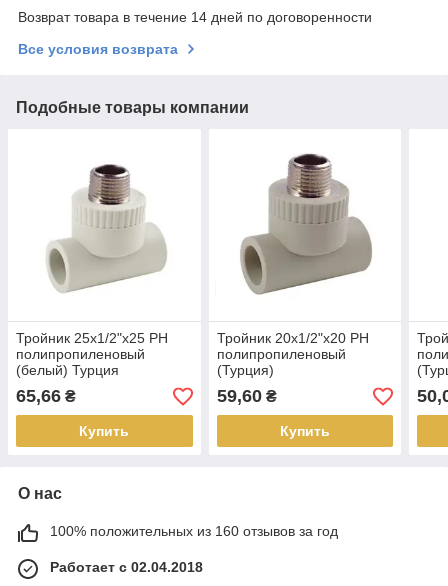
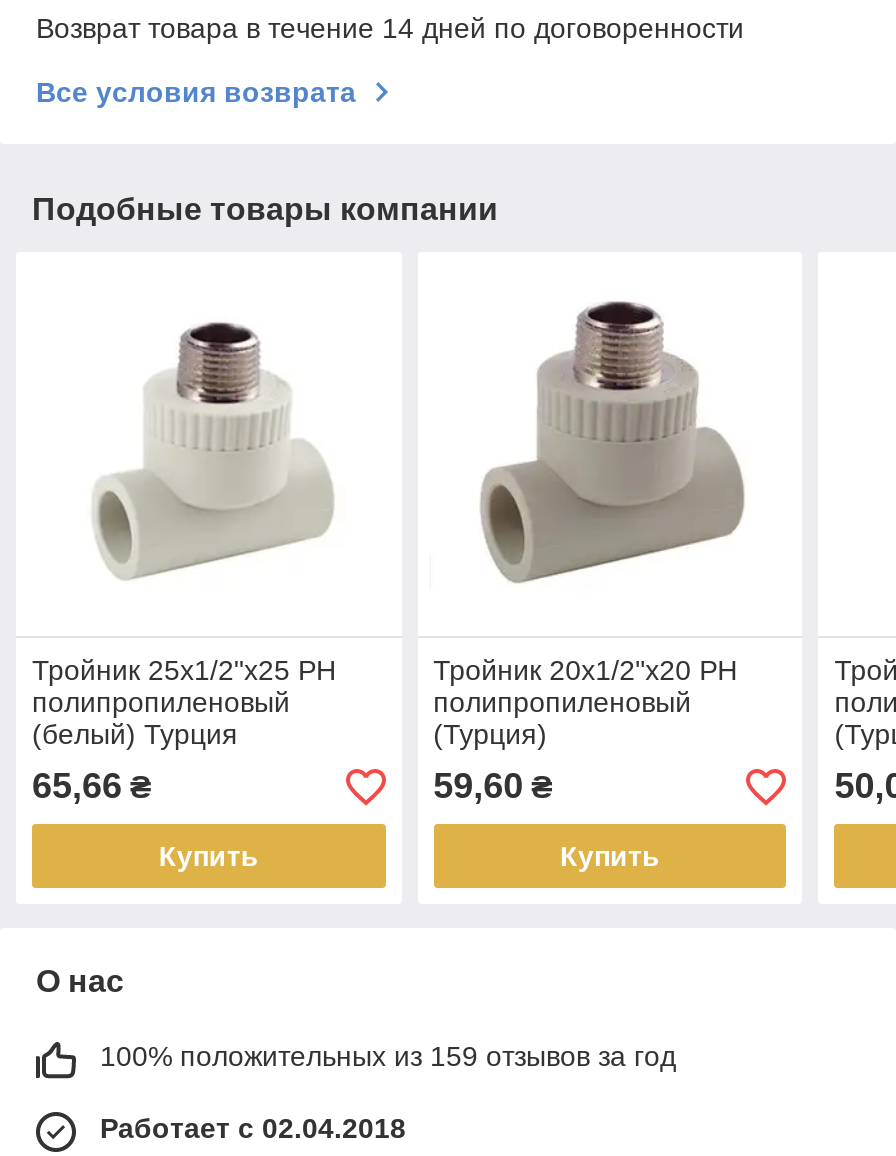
- 100% положительных из 160 отзывов за год
+ 100% положительных из 159 отзывов за год
